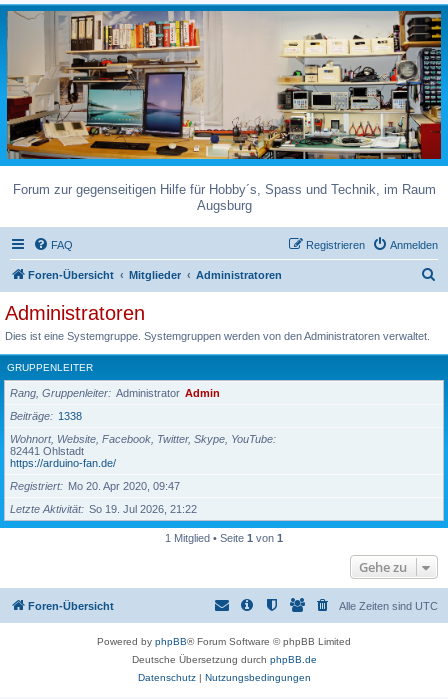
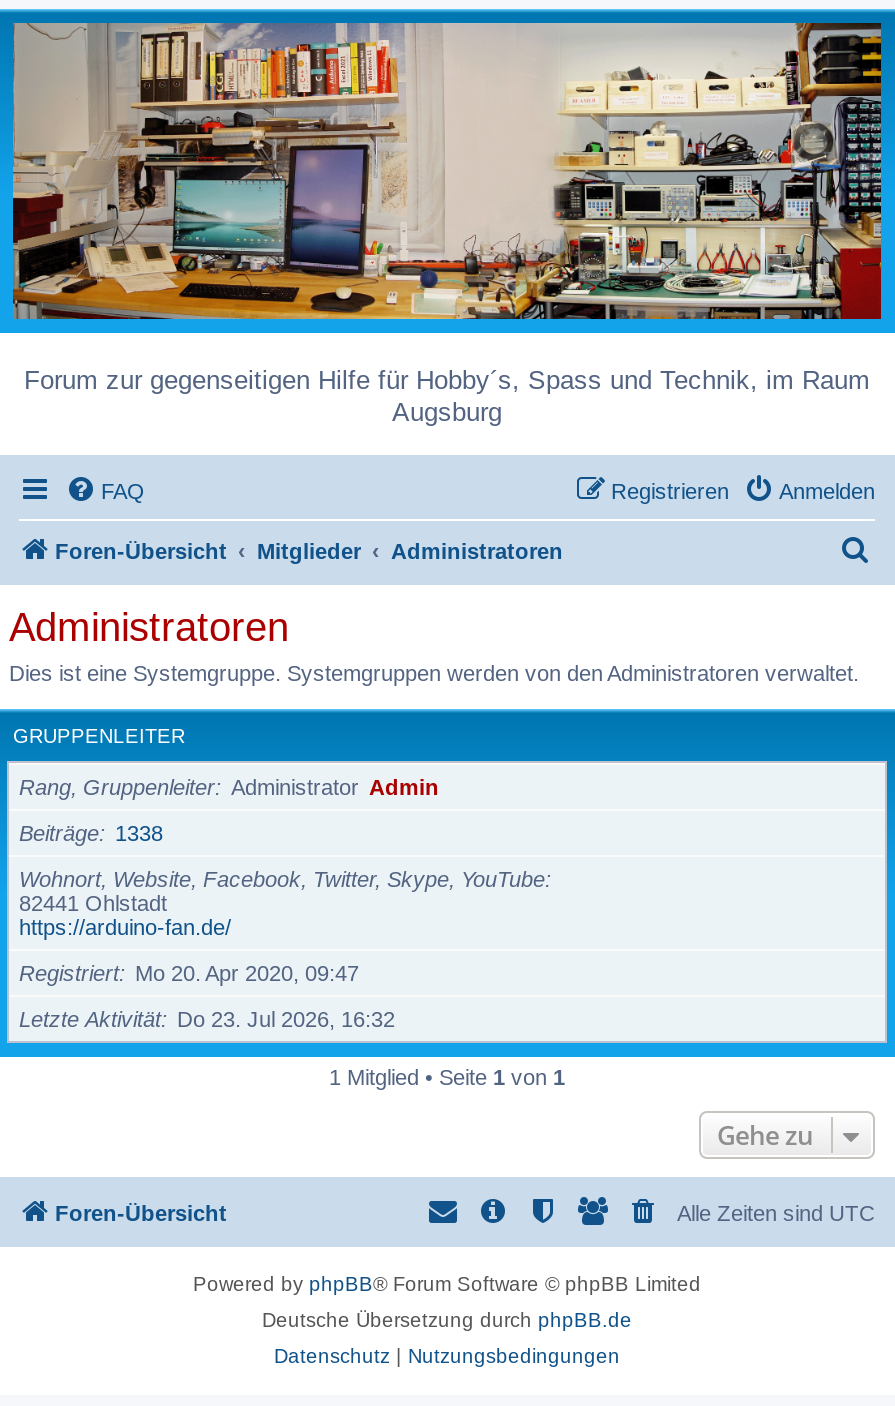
- Letzte Aktivität So 19. Jul 2026, 21:22
+ Letzte Aktivität Do 23. Jul 2026, 16:32
